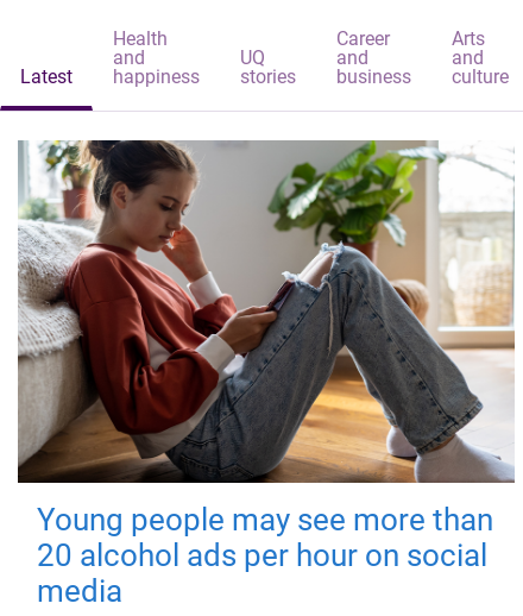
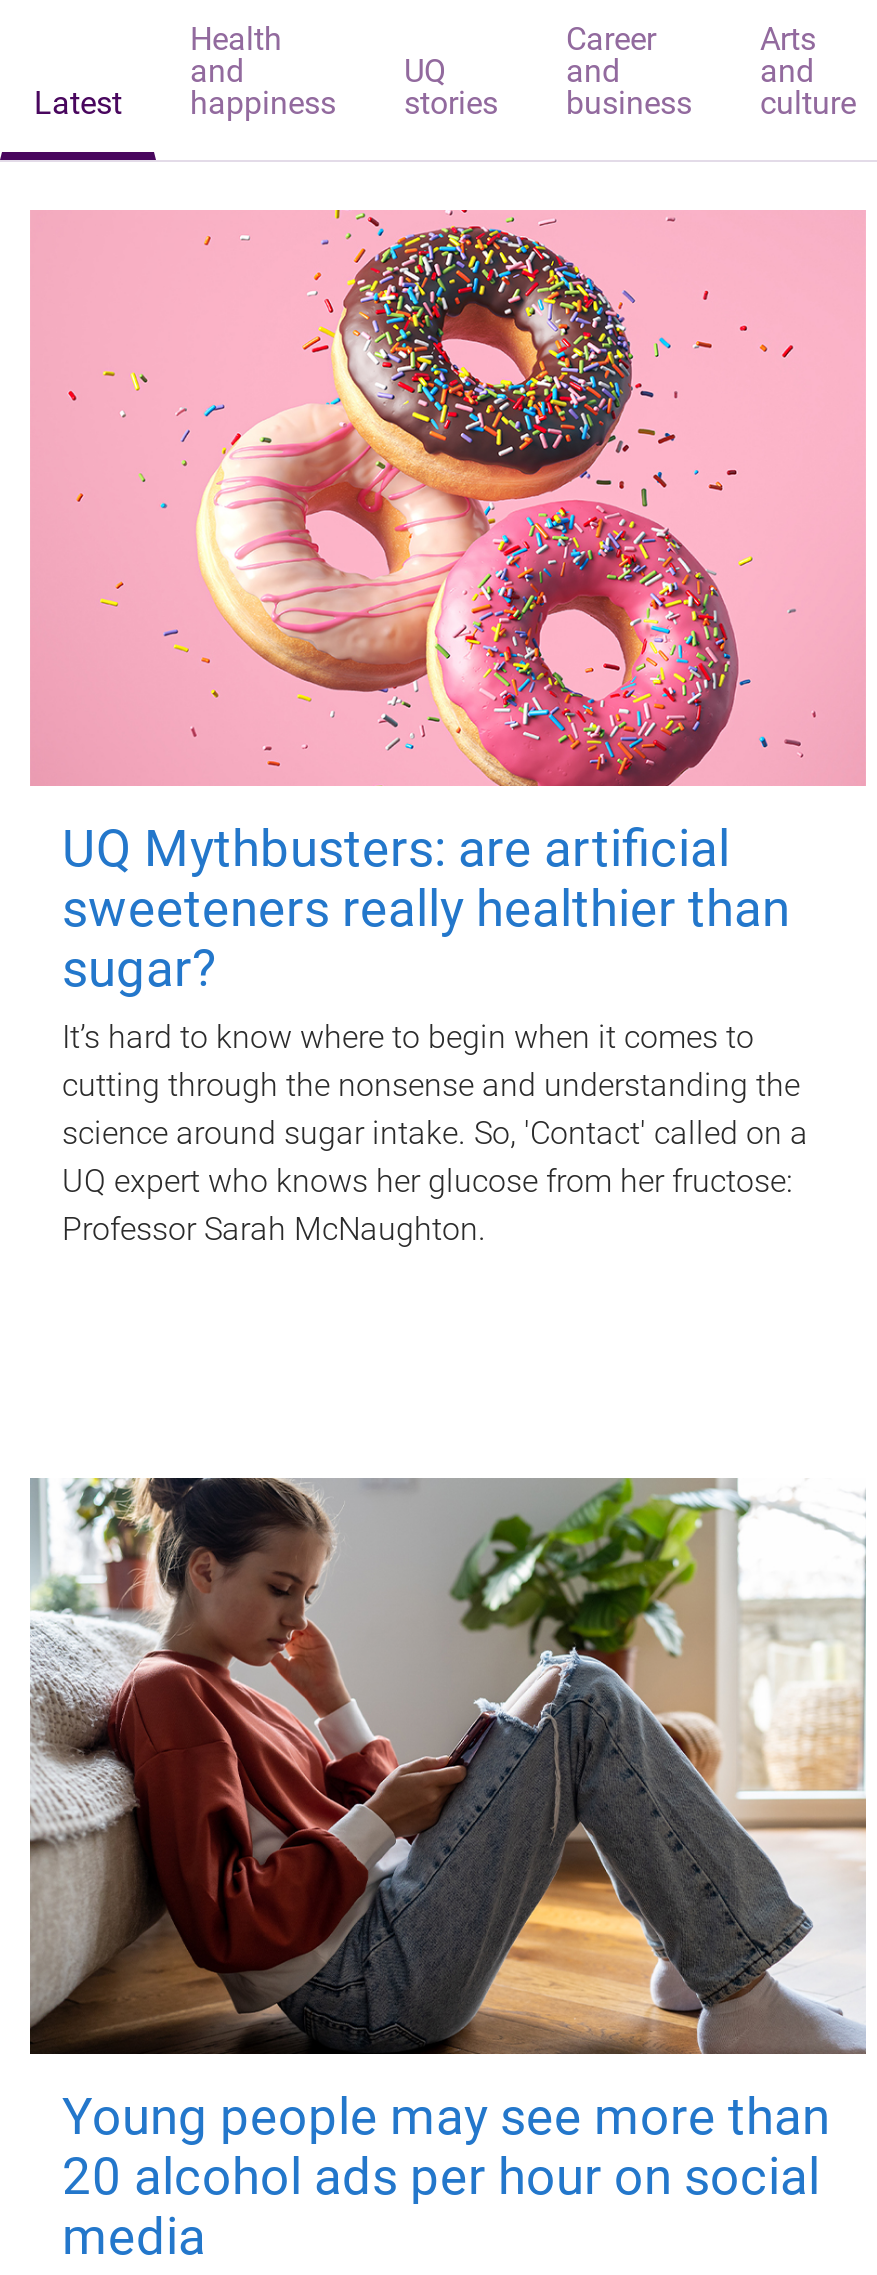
+ [image]
+ UQ Mythbusters: are artificial
+ sweeteners really healthier than
+ sugar?
+ It’s hard to know where to begin when it comes to
+ cutting through the nonsense and understanding the
+ science around sugar intake. So, 'Contact' called on a
+ UQ expert who knows her glucose from her fructose:
+ Professor Sarah McNaughton.
